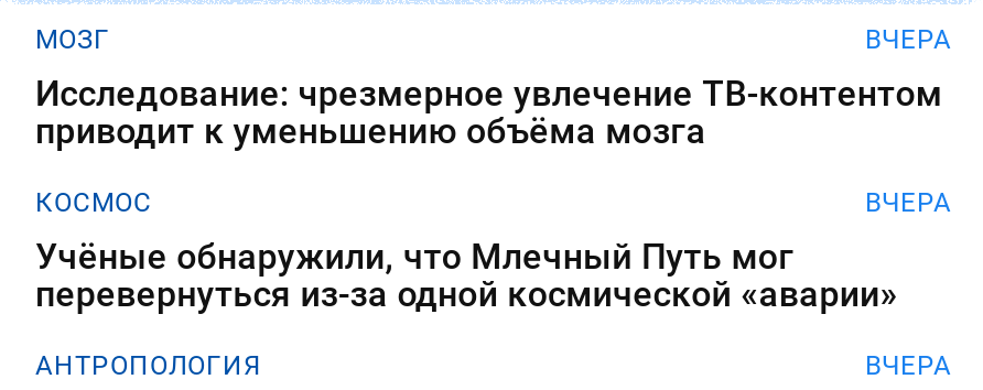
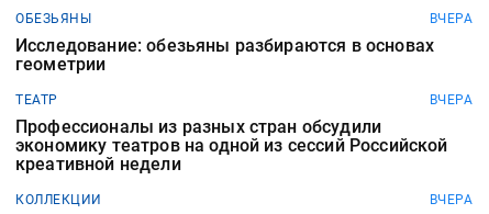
- МОЗГ
+ ОБЕЗЬЯНЫ

- Исследование: чрезмерное увлечение ТВ-контентом
- приводит к уменьшению объёма мозга
+ Исследование: обезьяны разбираются в основах
+ геометрии

- КОСМОС
+ ТЕАТР

- Учёные обнаружили, что Млечный Путь мог
- перевернуться из-за одной космической «аварии»
+ Профессионалы из разных стран обсудили
+ экономику театров на одной из сессий Российской
+ креативной недели

- АНТРОПОЛОГИЯ
+ КОЛЛЕКЦИИ
